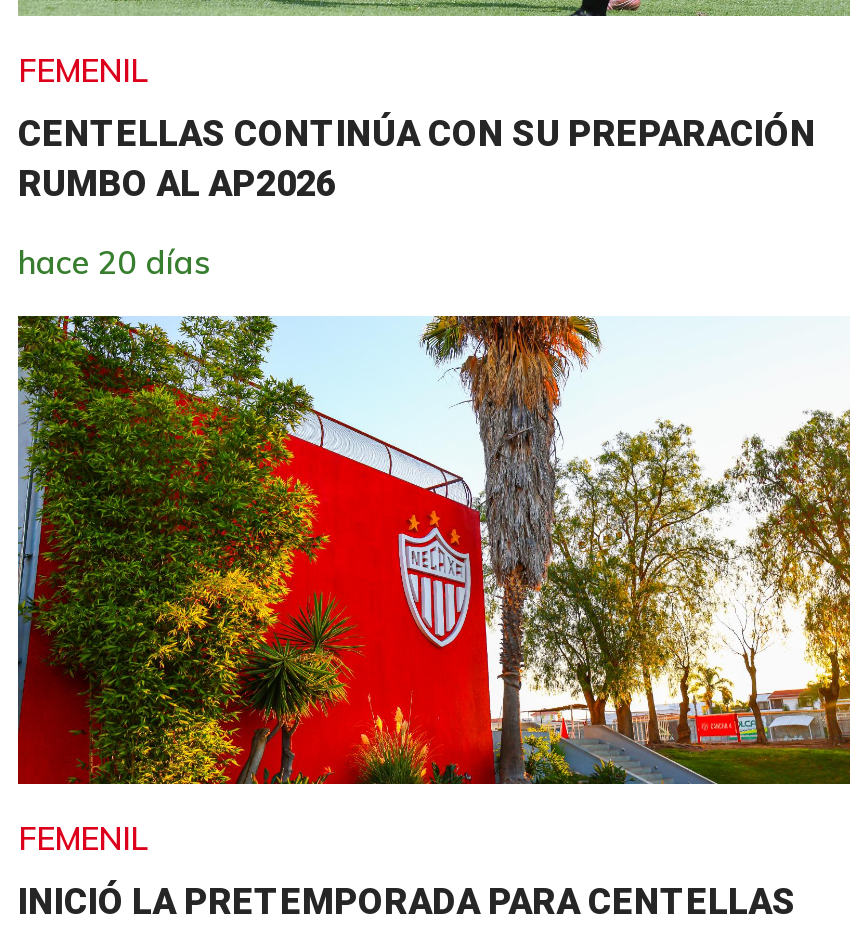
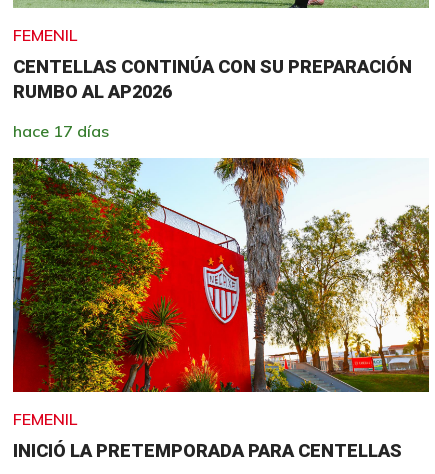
- hace 20 días
+ hace 17 días
